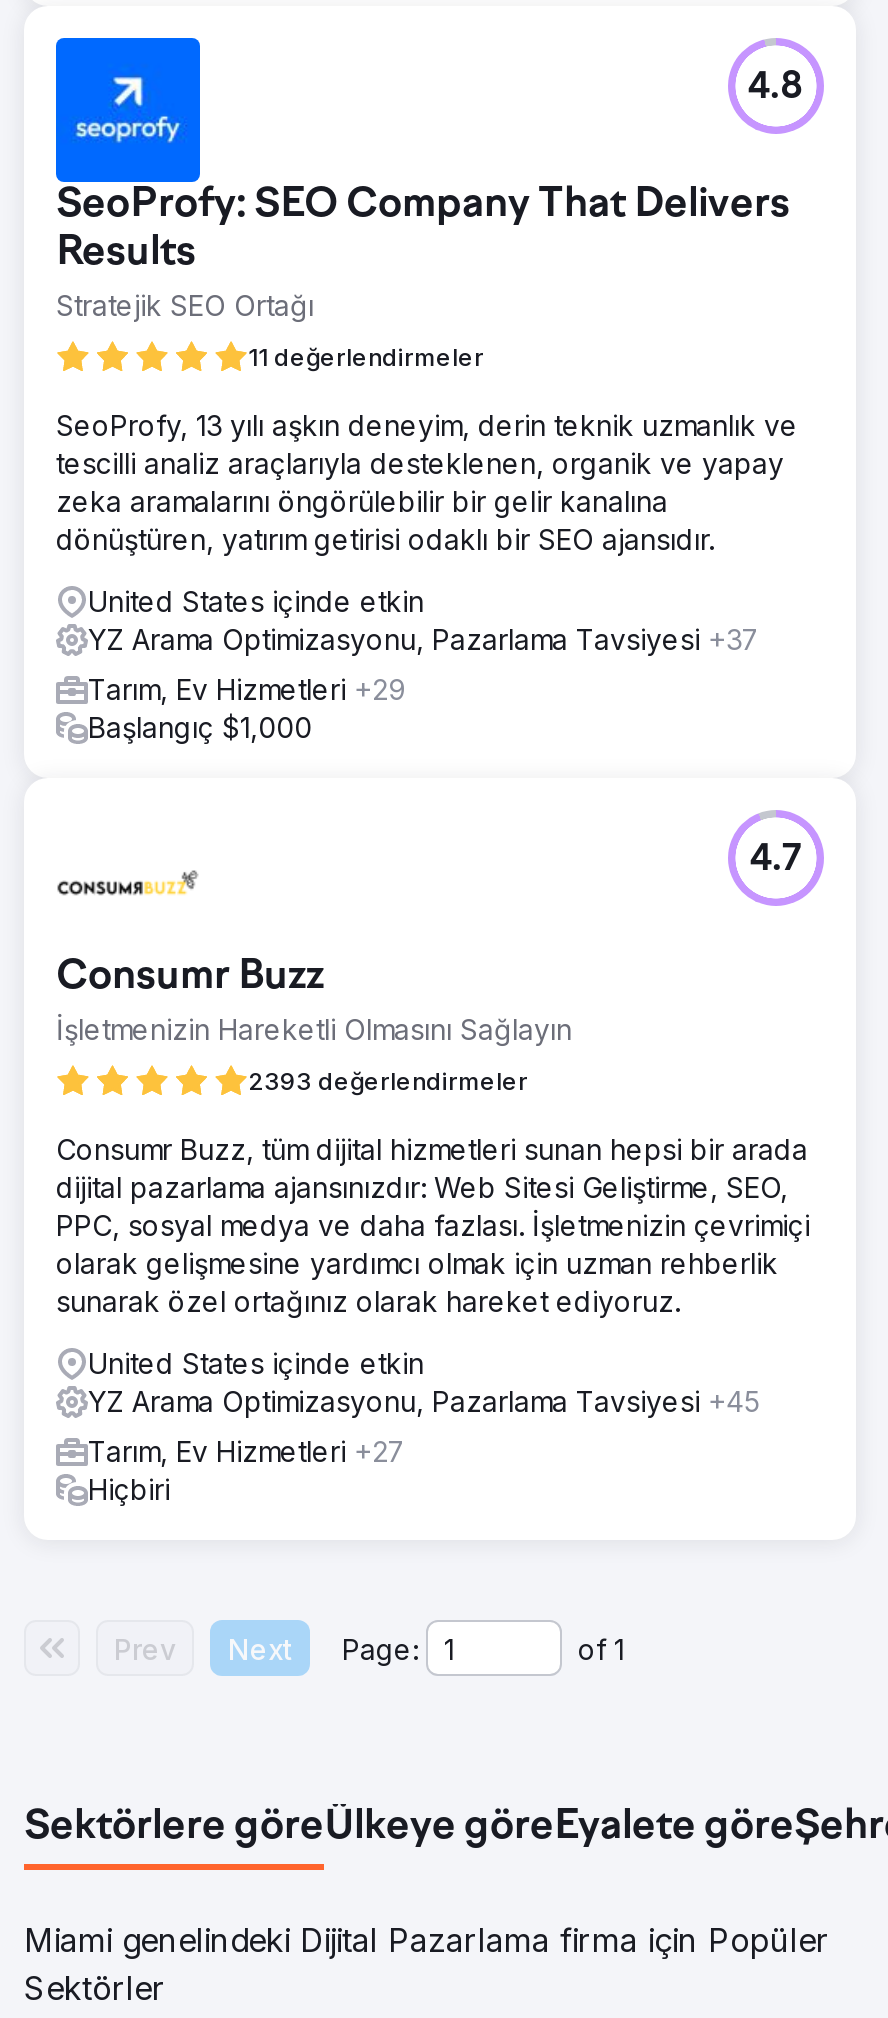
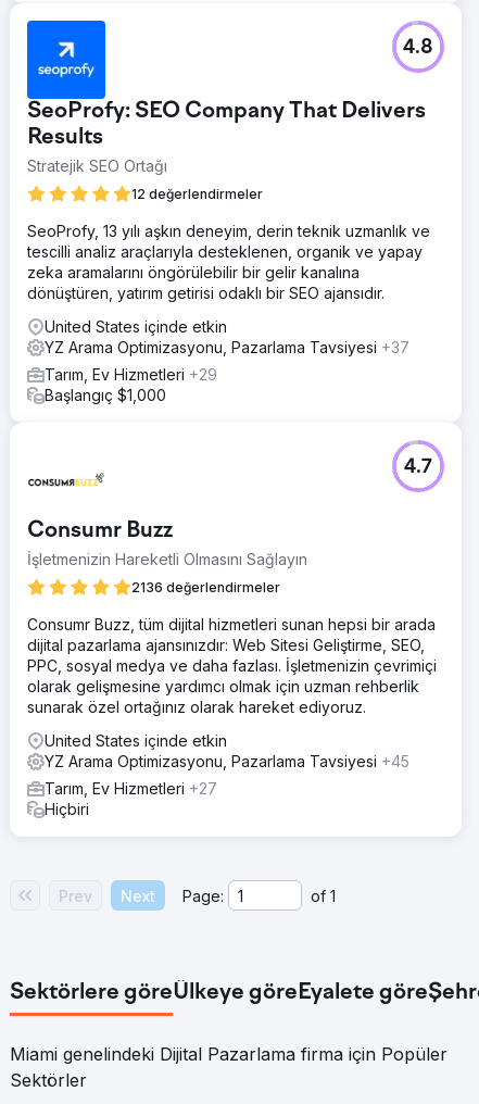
- 11 değerlendirmeler
+ 12 değerlendirmeler

- 2393 değerlendirmeler
+ 2136 değerlendirmeler
